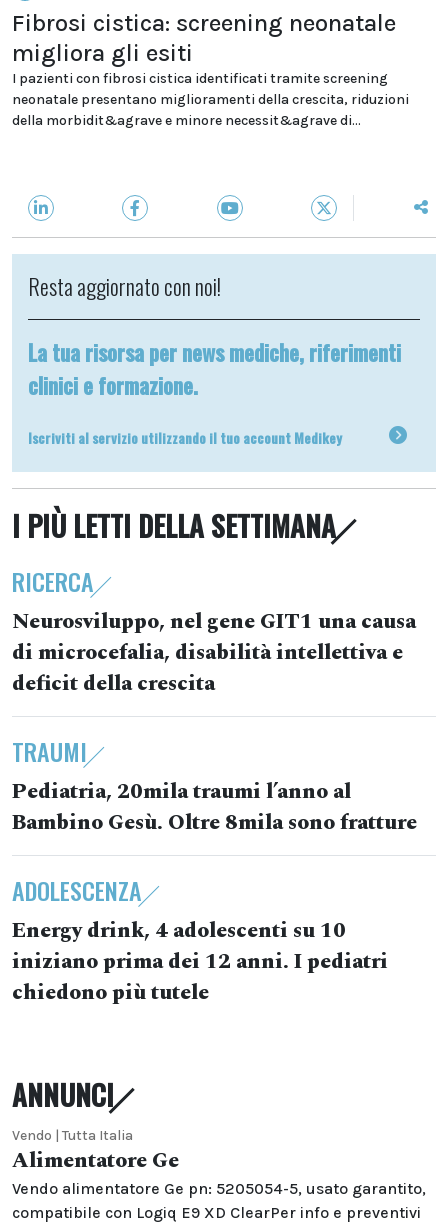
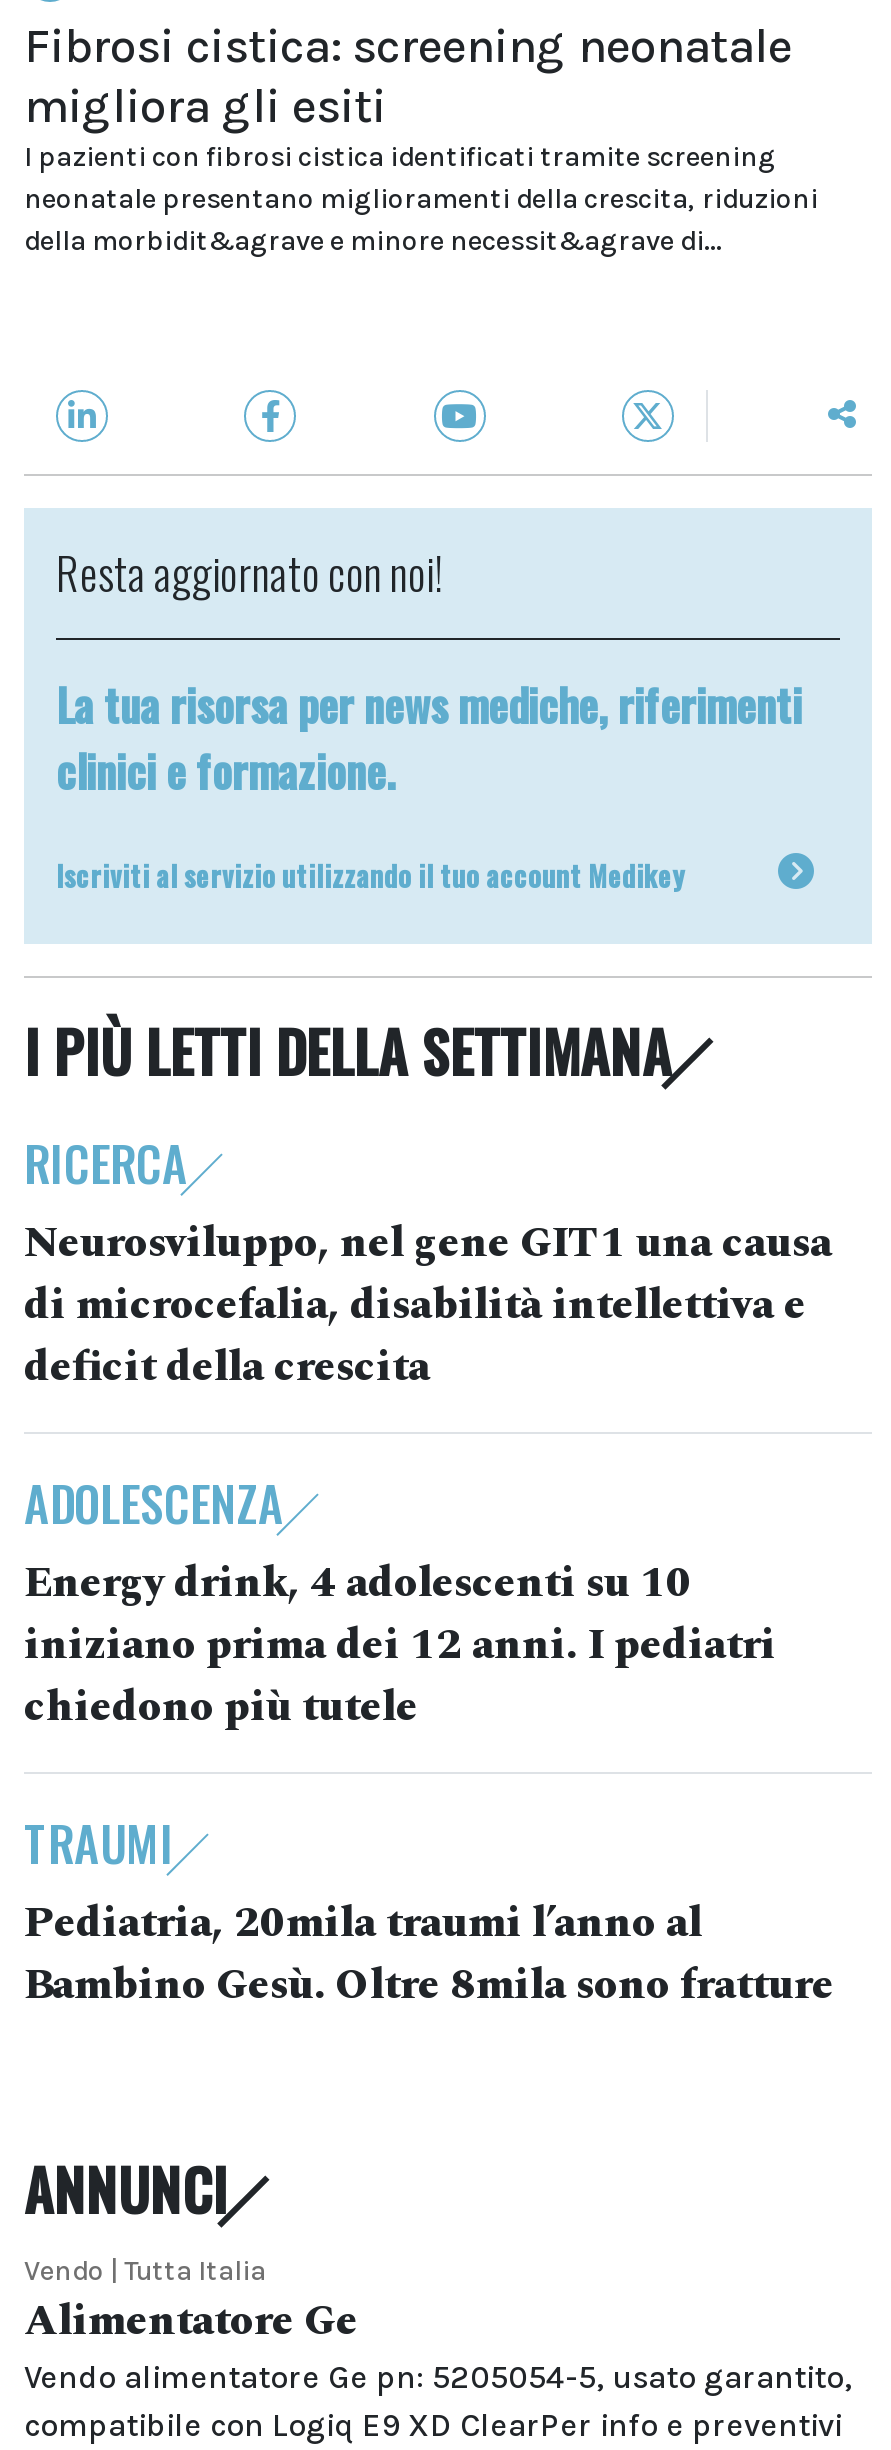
moved down: TRAUMI | Pediatria, 20mila traumi l’anno al | Bambino Gesù. Oltre 8mila sono fratture

moved up: ADOLESCENZA | Energy drink, 4 adolescenti su 10 | iniziano prima dei 12 anni. I pediatri | chiedono più tutele
